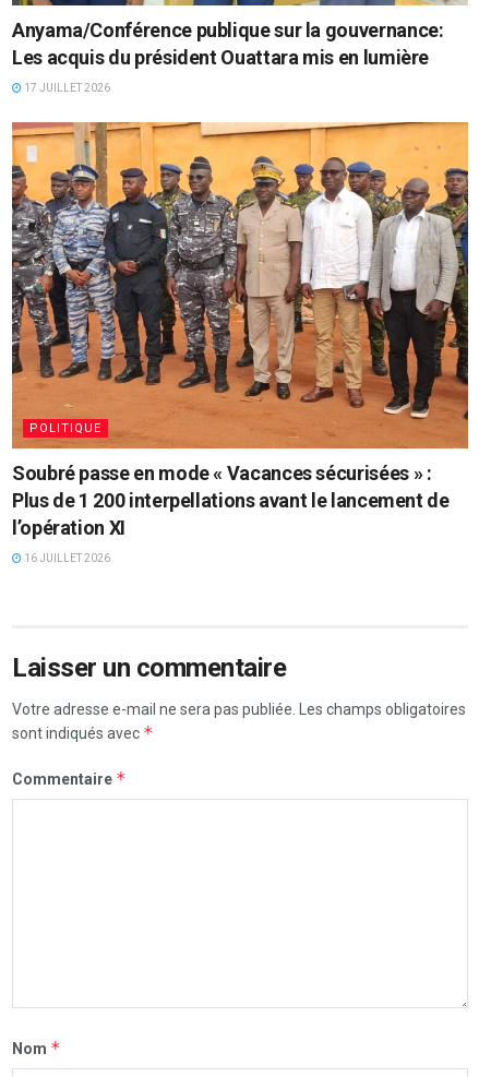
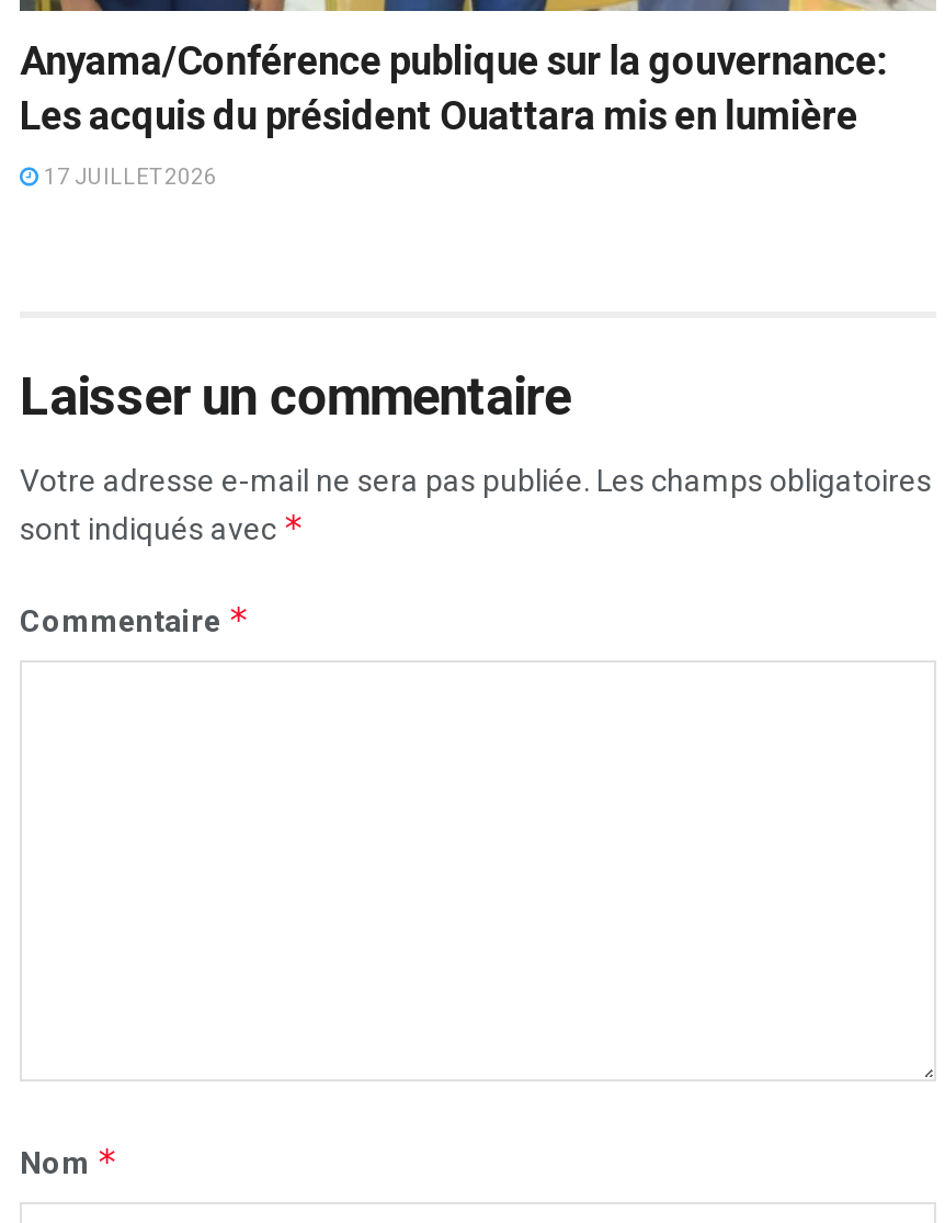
- [image]
- POLITIQUE
- Soubré passe en mode « Vacances sécurisées » :
- Plus de 1 200 interpellations avant le lancement de
- l’opération XI
- 16 JUILLET 2026
